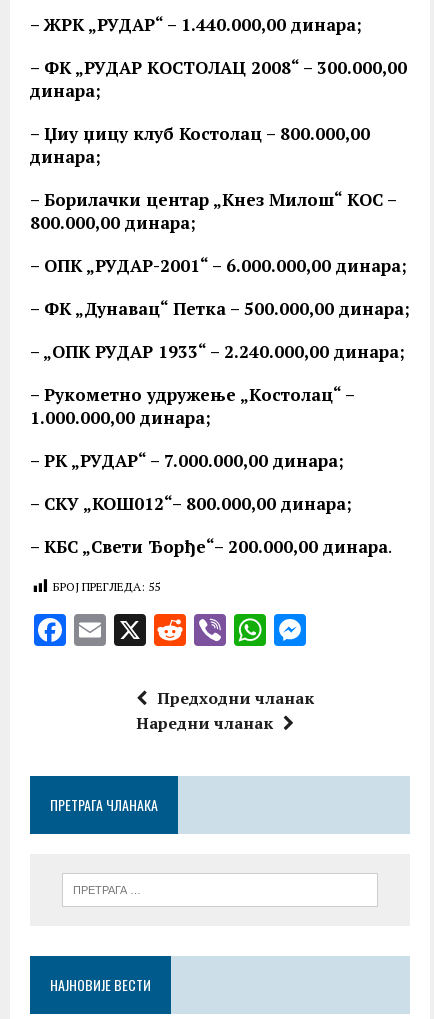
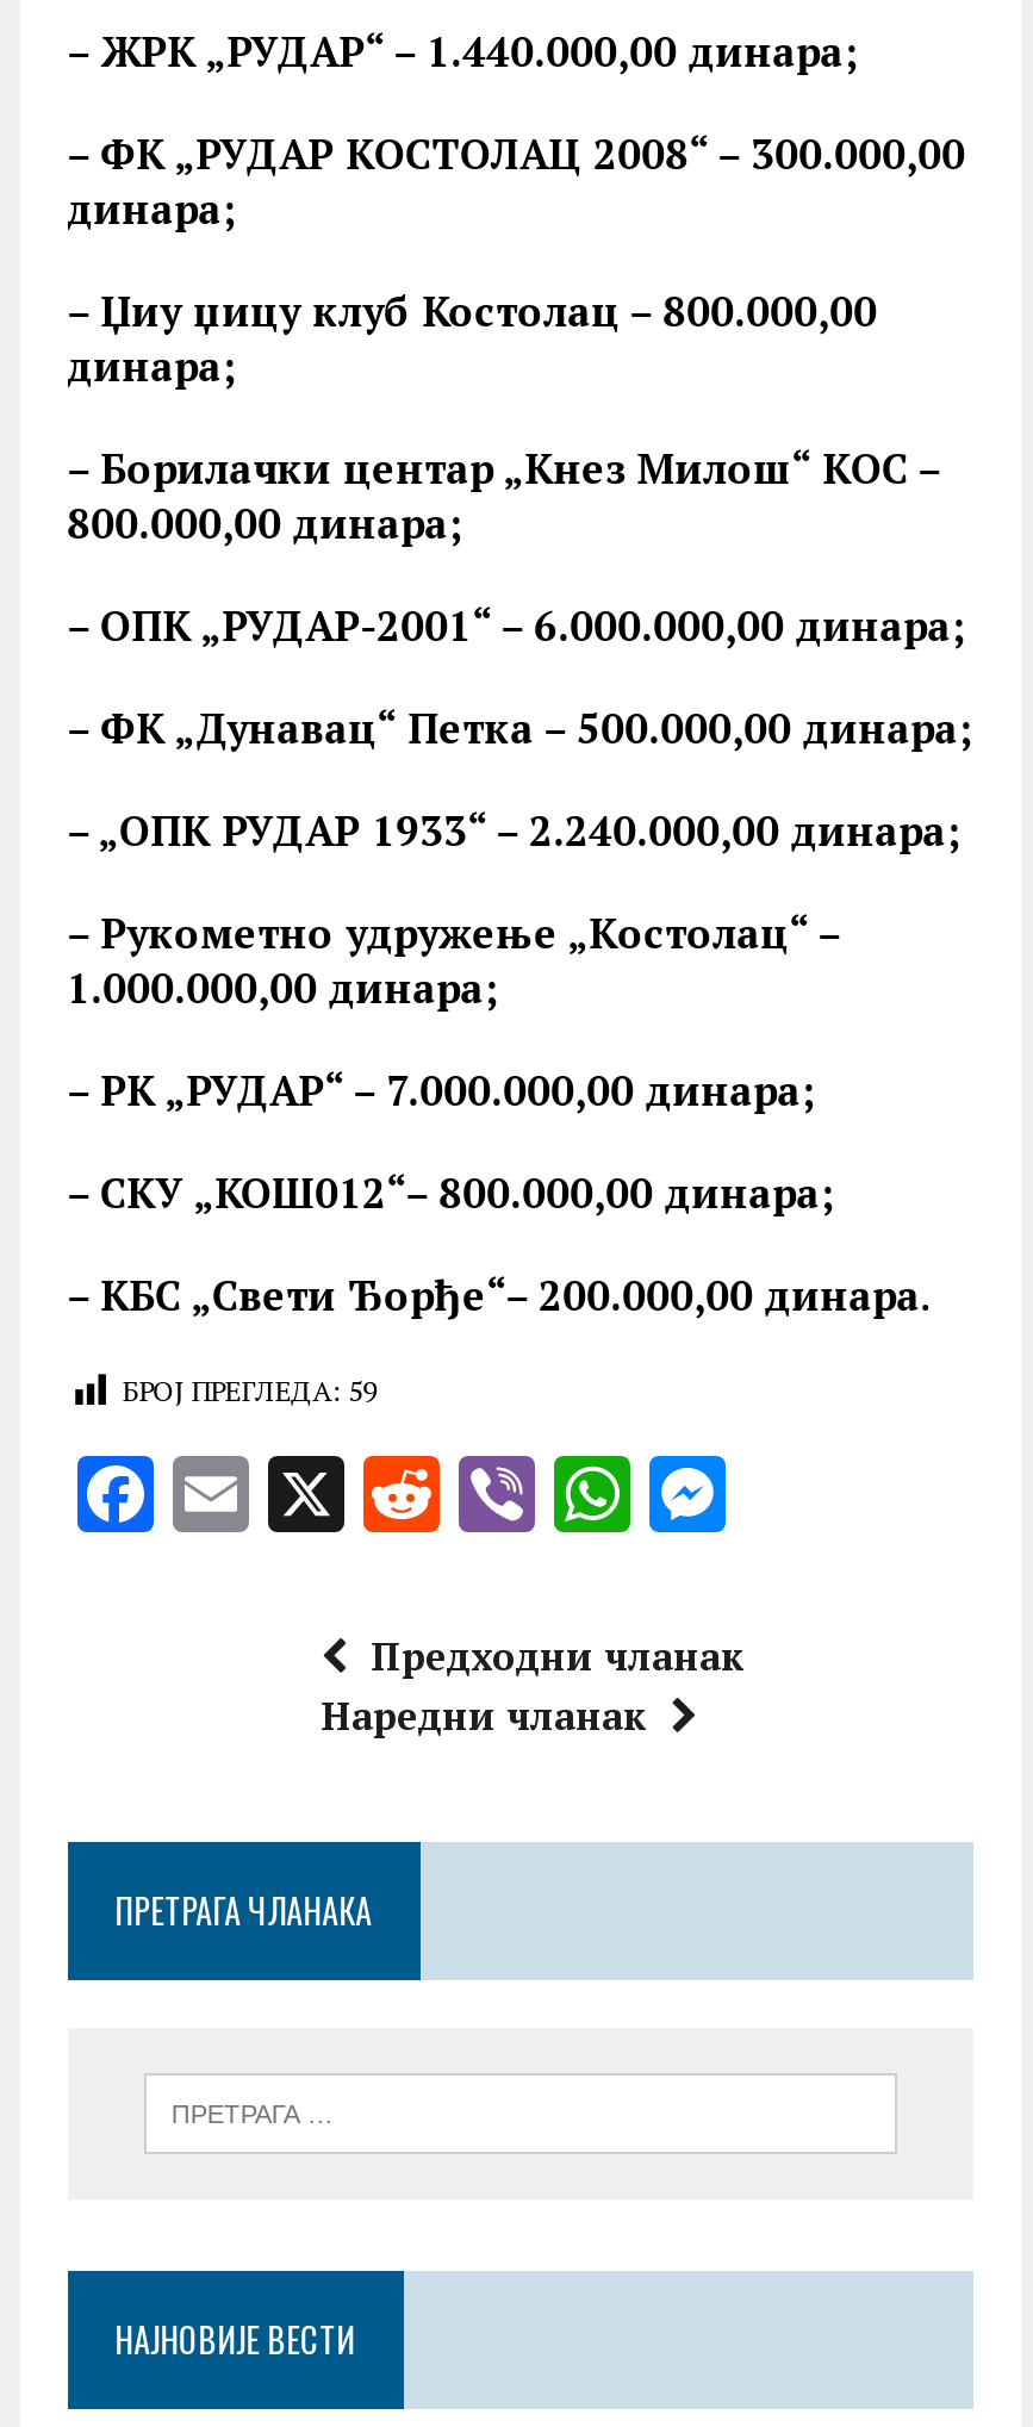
- БРОЈ ПРЕГЛЕДА: 55
+ БРОЈ ПРЕГЛЕДА: 59
